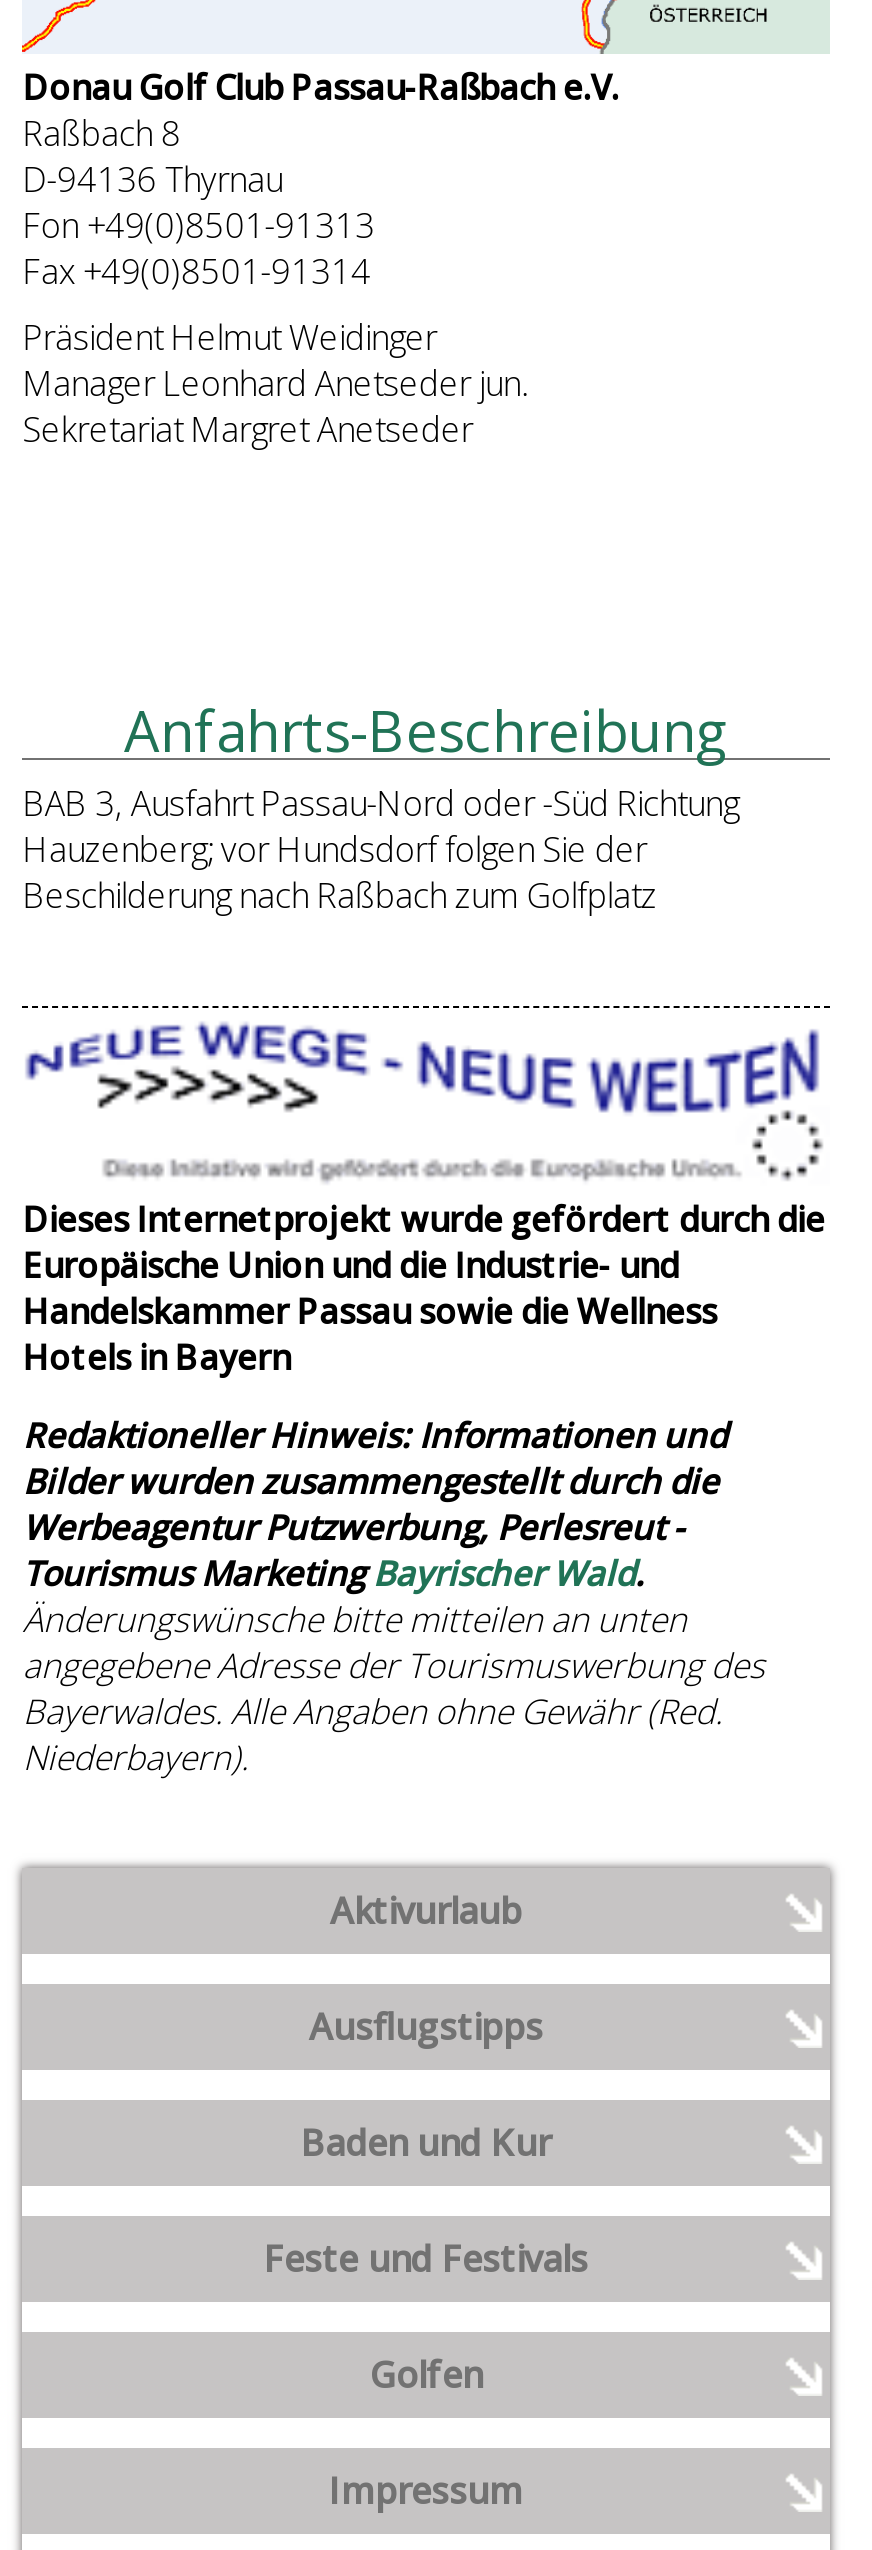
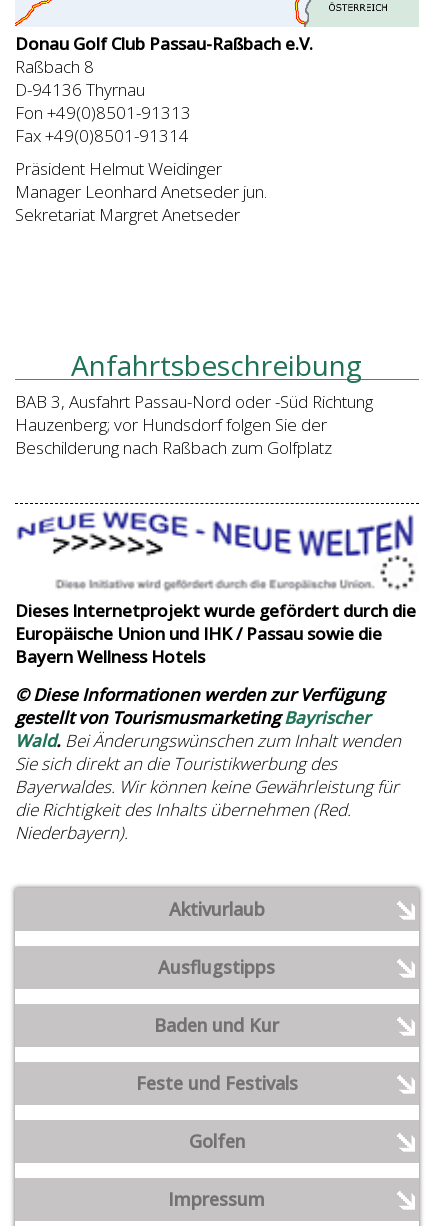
- Anfahrts-Beschreibung
+ Anfahrtsbeschreibung

- Europäische Union und die Industrie- und
- Handelskammer Passau sowie die Wellness
- Hotels in Bayern
+ Europäische Union und IHK / Passau sowie die
+ Bayern Wellness Hotels

- Redaktioneller Hinweis: Informationen und
- Bilder wurden zusammengestellt durch die
- Werbeagentur Putzwerbung, Perlesreut -
- Tourismus MarketingBayrischer Wald.
- Änderungswünsche bitte mitteilen an unten
- angegebene Adresse der Tourismuswerbung des
- Bayerwaldes. Alle Angaben ohne Gewähr (Red.
+ © Diese Informationen werden zur Verfügung
+ gestellt von TourismusmarketingBayrischer
+ Wald. Bei Änderungswünschen zum Inhalt wenden
+ Sie sich direkt an die Touristikwerbung des
+ Bayerwaldes. Wir können keine Gewährleistung für
+ die Richtigkeit des Inhalts übernehmen (Red.
